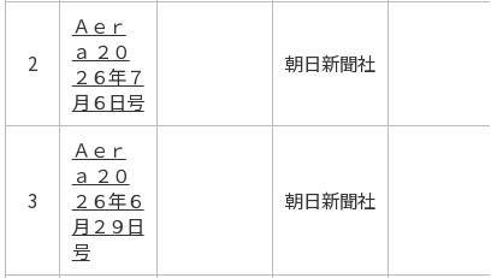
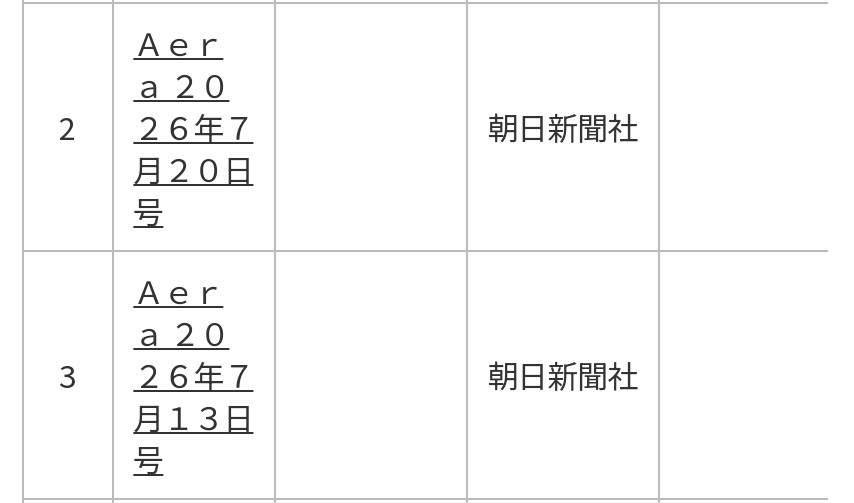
- 月６日号
+ 月２０日
+ 号

- 3 ２６年６
+ 3 ２６年７

- 月２９日
+ 月１３日
